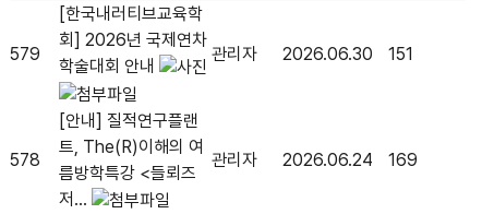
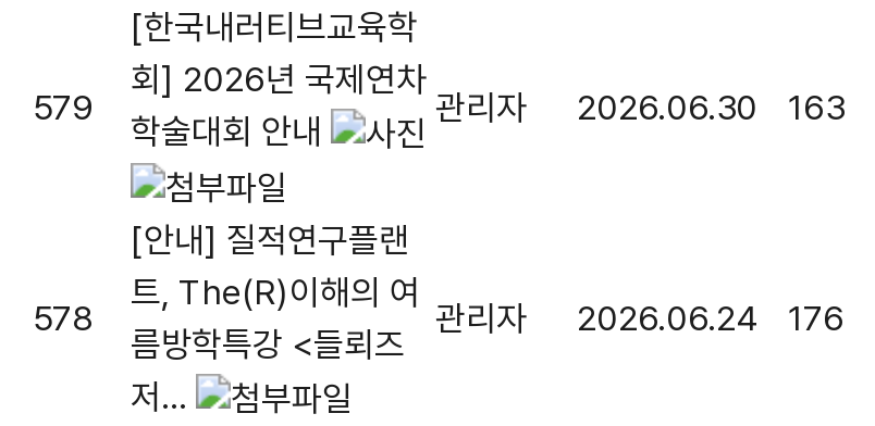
- 관리자 2026.06.30 151
+ 관리자 2026.06.30 163

- 관리자 2026.06.24 169
+ 관리자 2026.06.24 176
